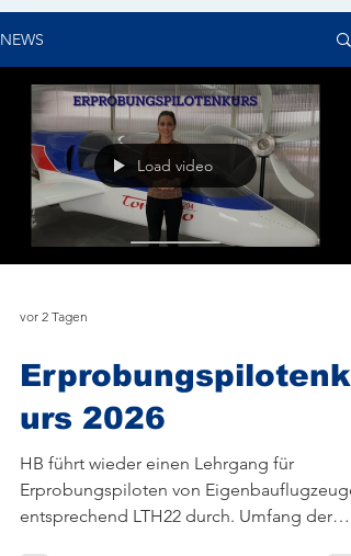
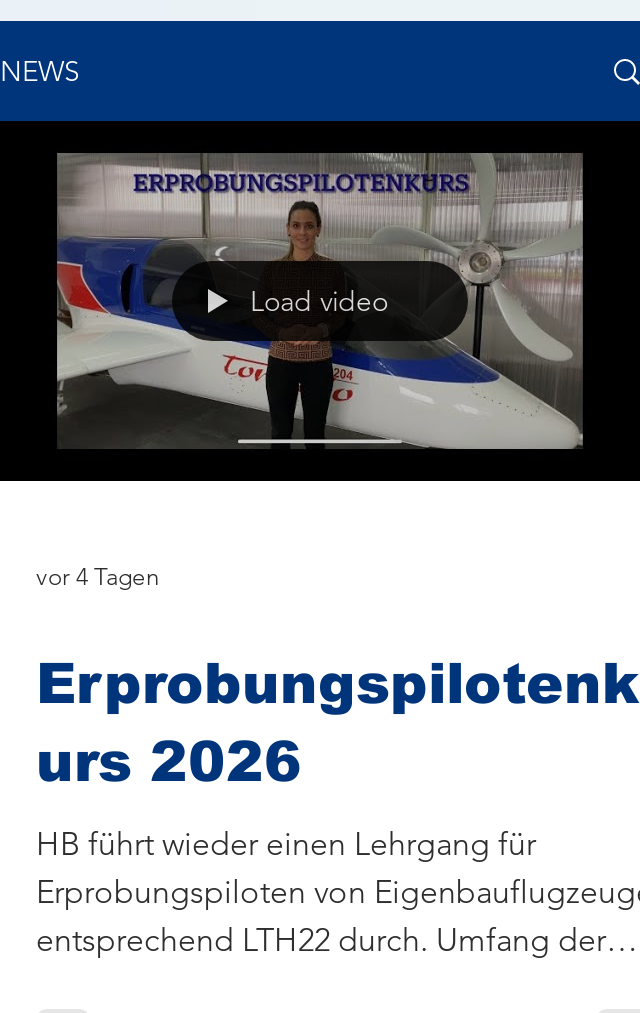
- vor 2 Tagen
+ vor 4 Tagen
